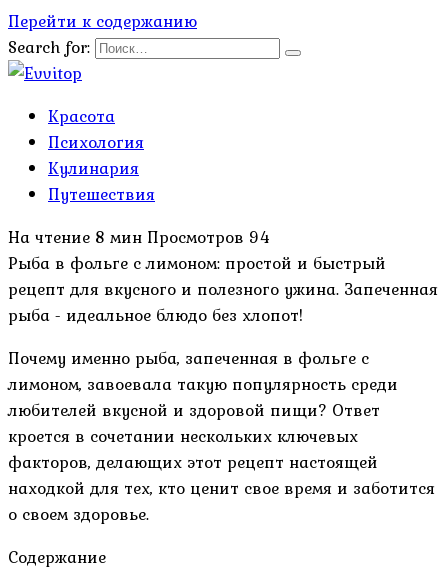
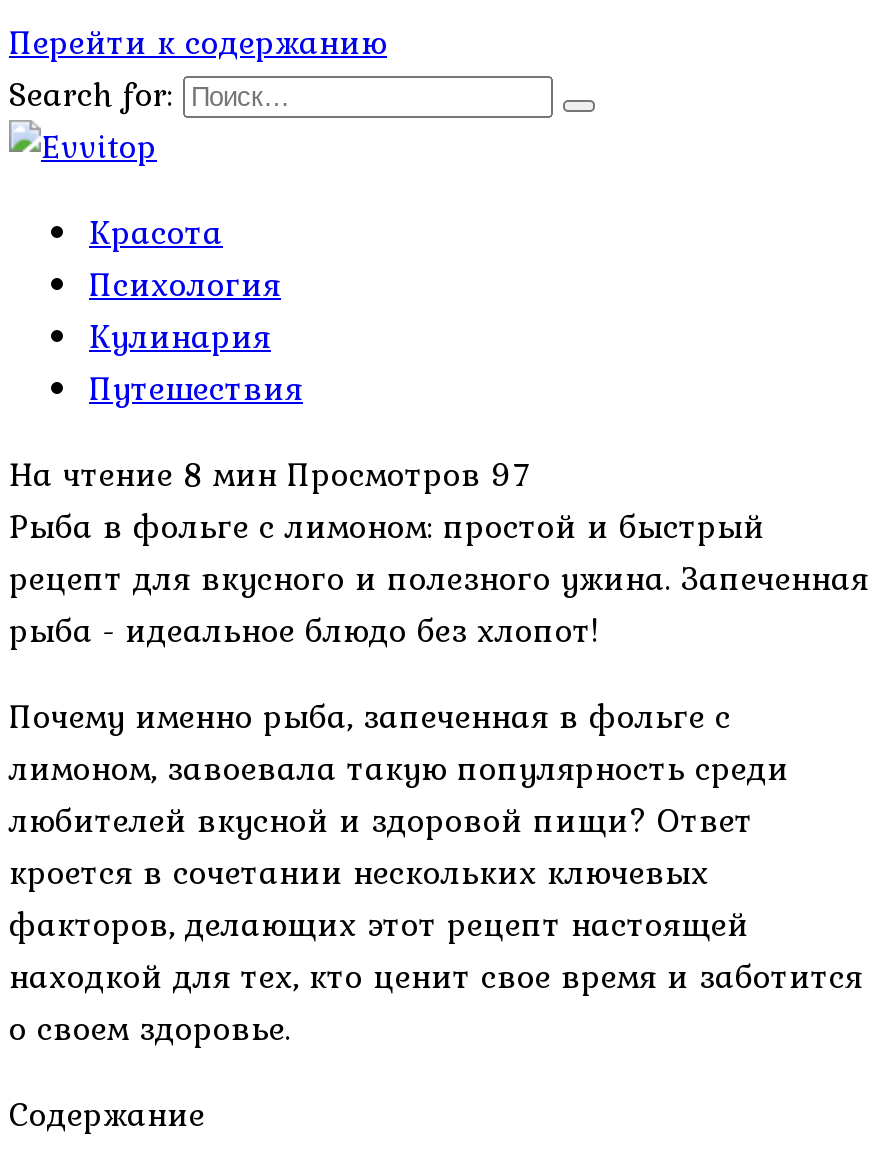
- На чтение 8 мин Просмотров 94
+ На чтение 8 мин Просмотров 97
